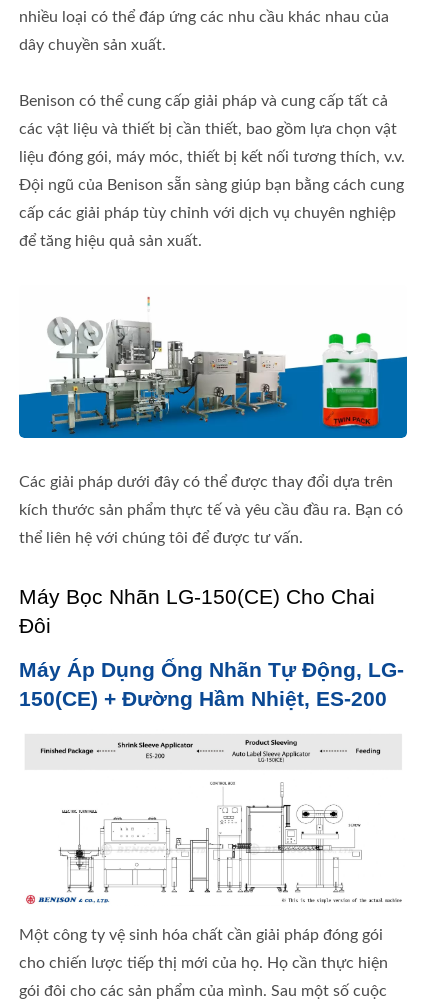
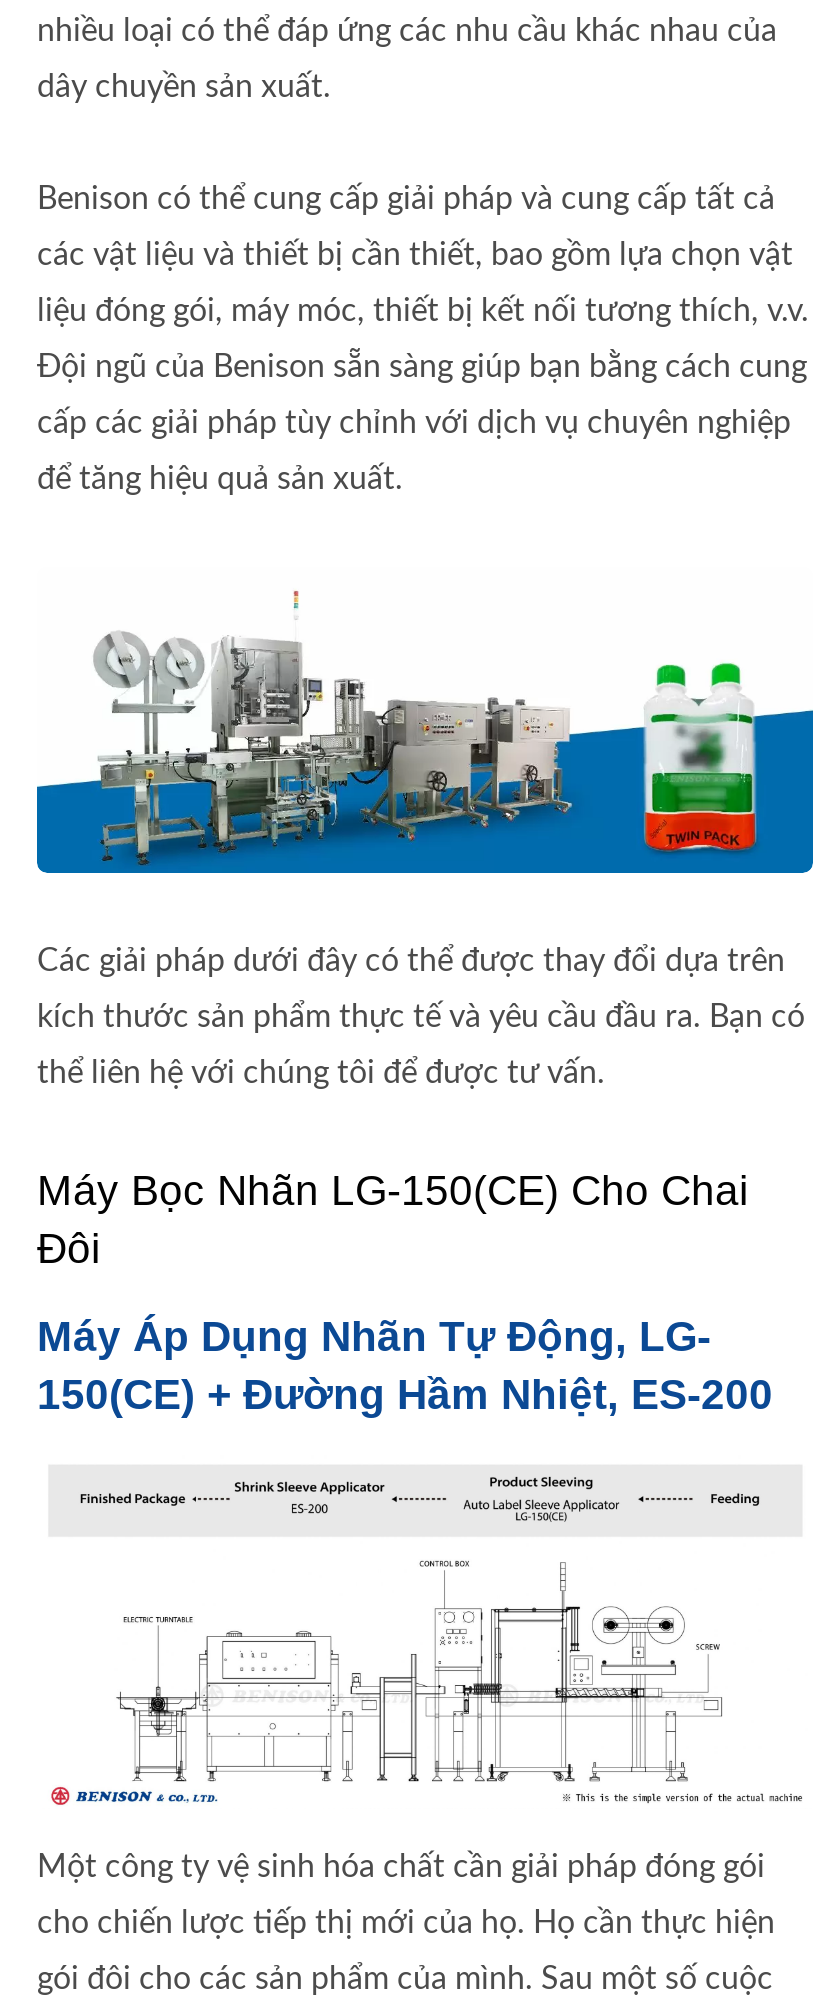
- Máy Áp Dụng Ống Nhãn Tự Động, LG-
+ Máy Áp Dụng Nhãn Tự Động, LG-
